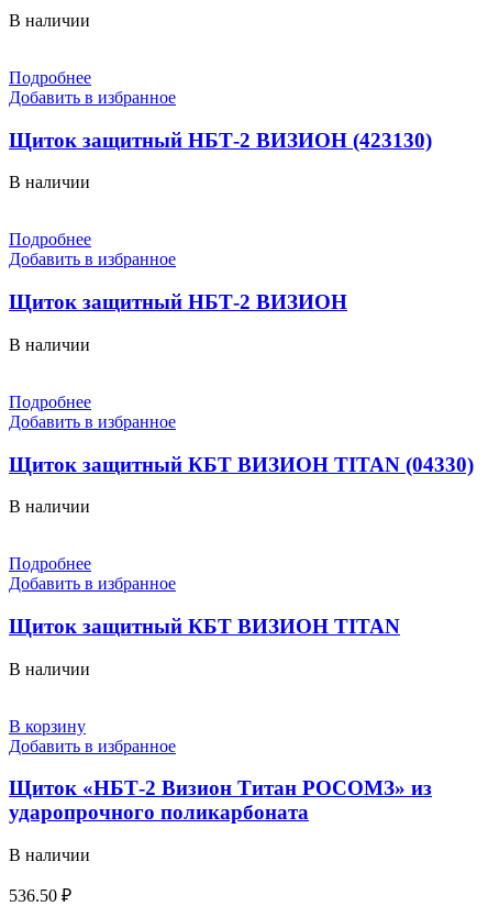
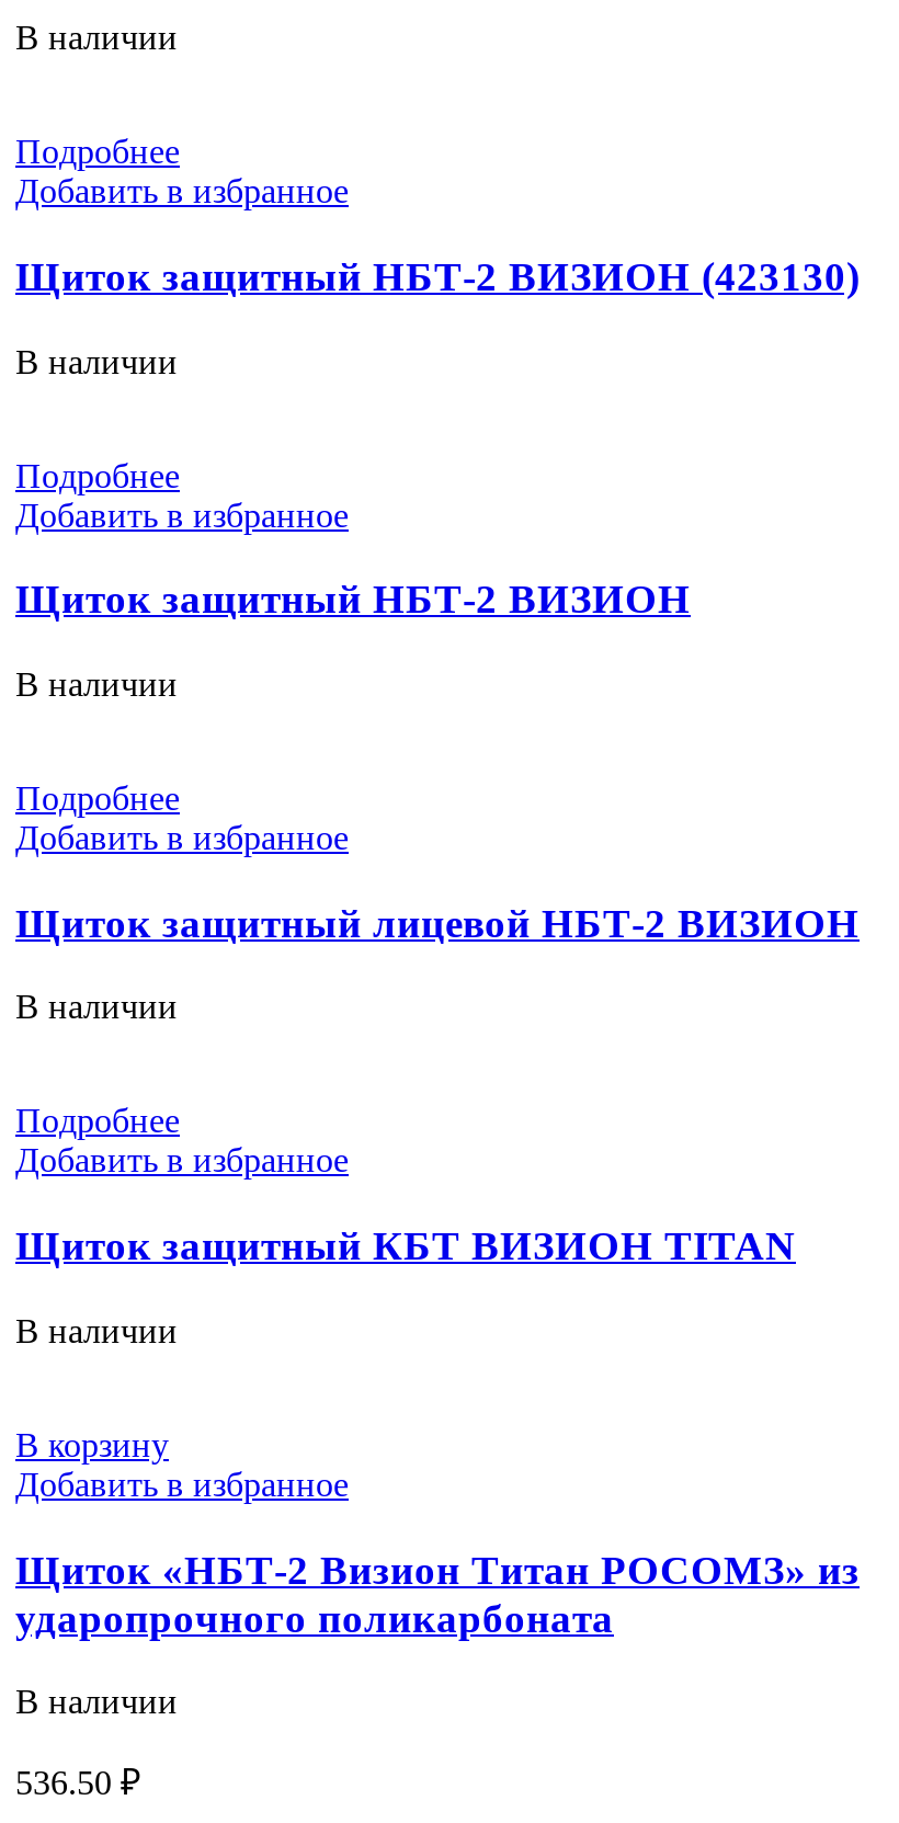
- Щиток защитный КБТ ВИЗИОН TITAN (04330)
+ Щиток защитный лицевой НБТ-2 ВИЗИОН
